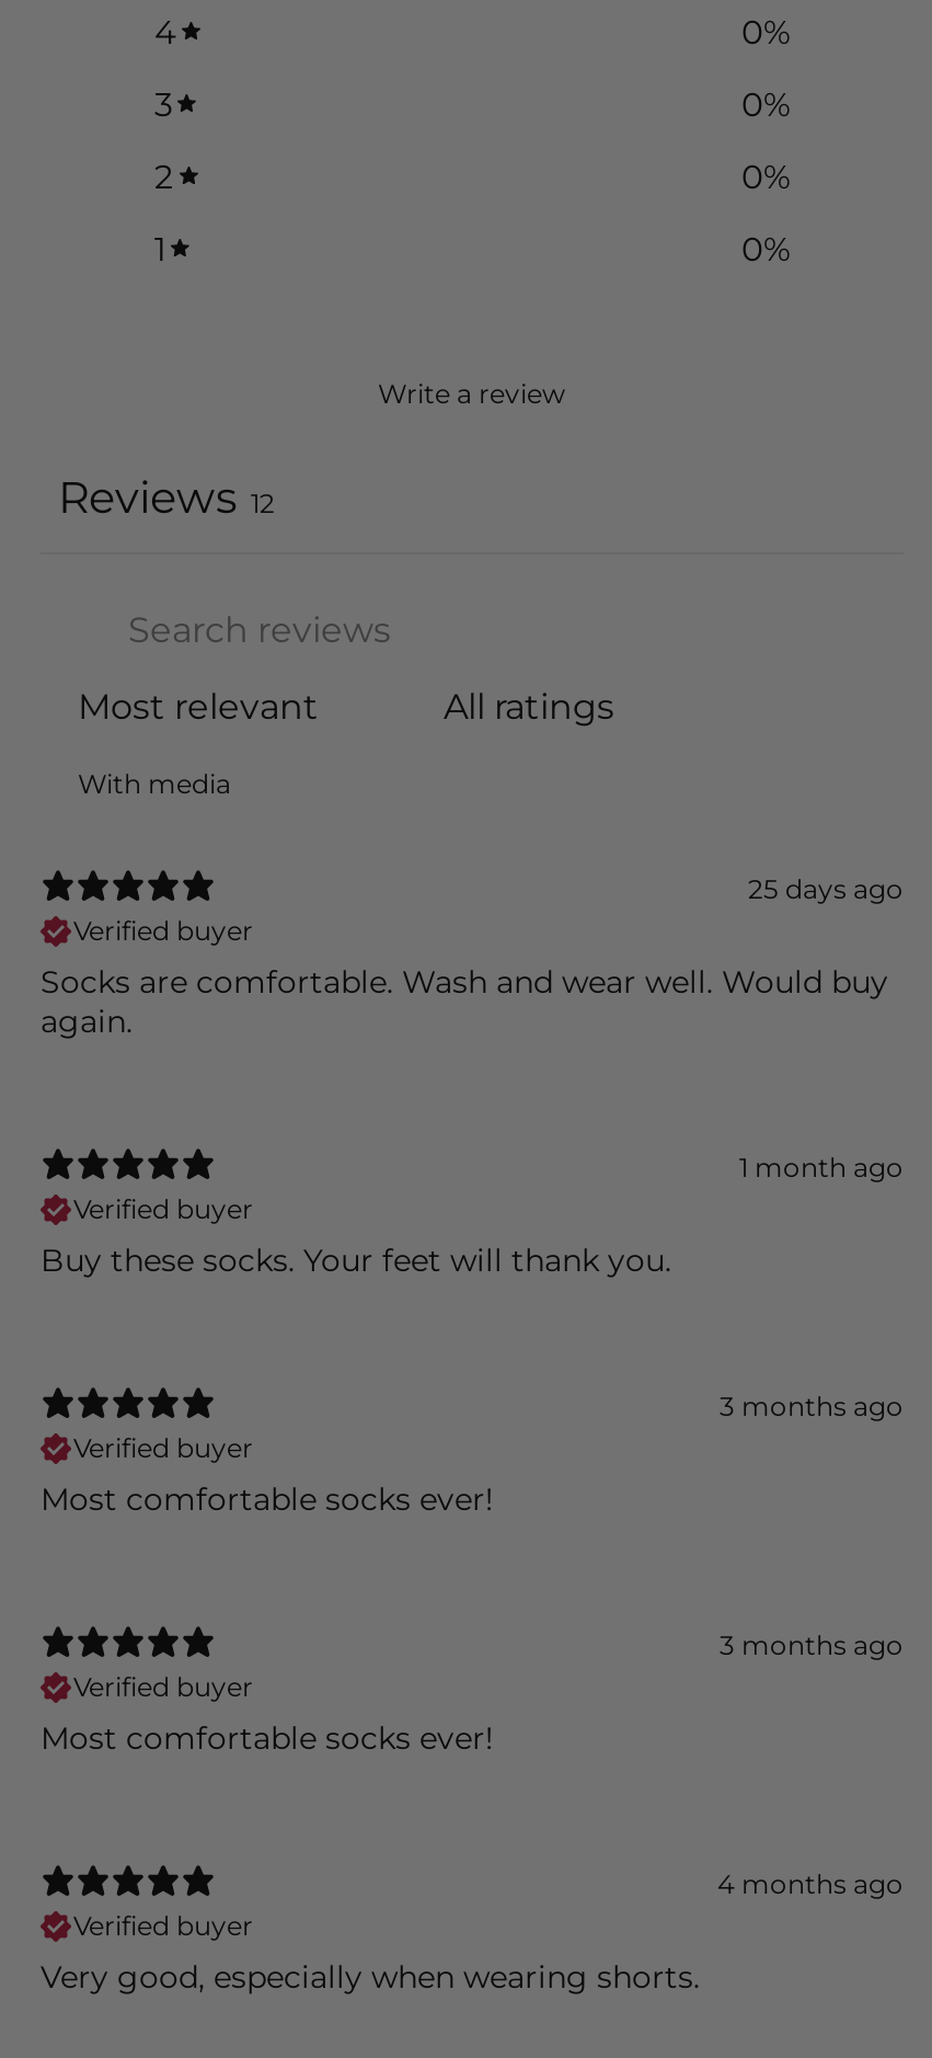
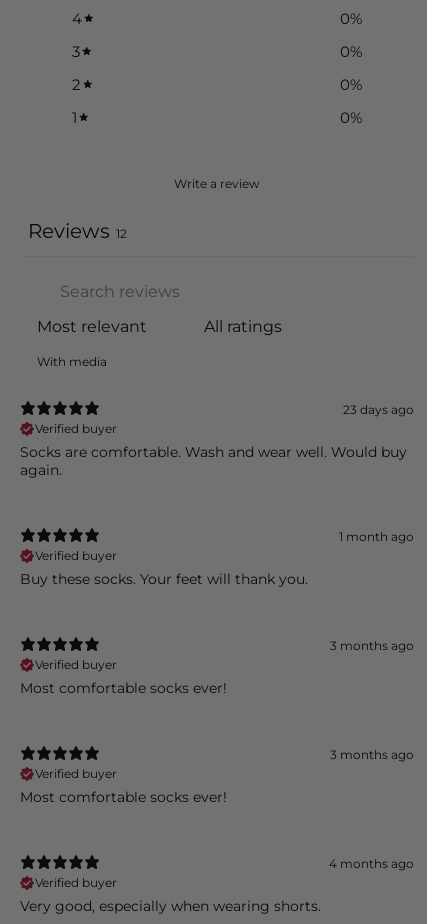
- 25 days ago
+ 23 days ago
